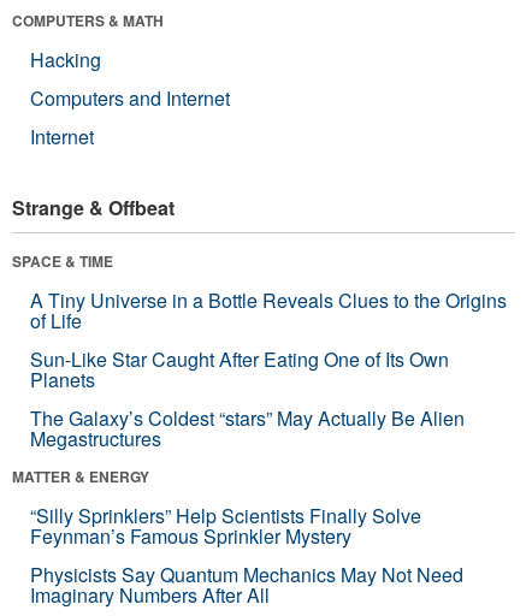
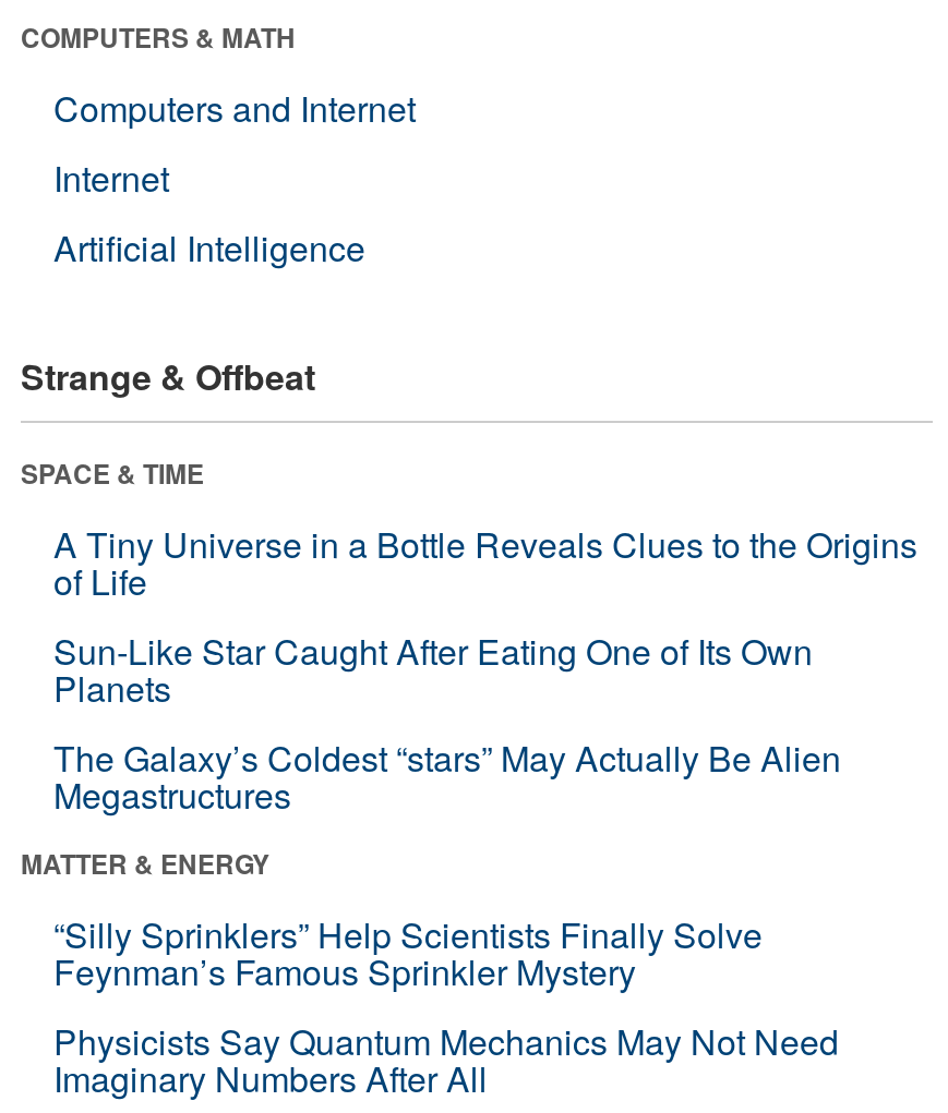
- Hacking

moved up: Computers and Internet | Internet

+ Artificial Intelligence
